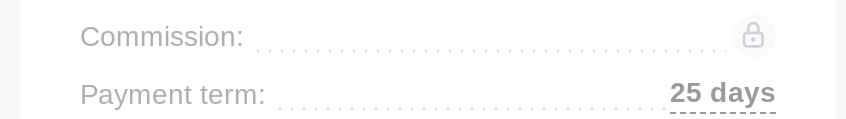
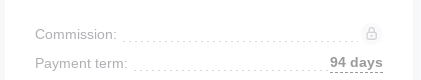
- 25 days
+ 94 days
